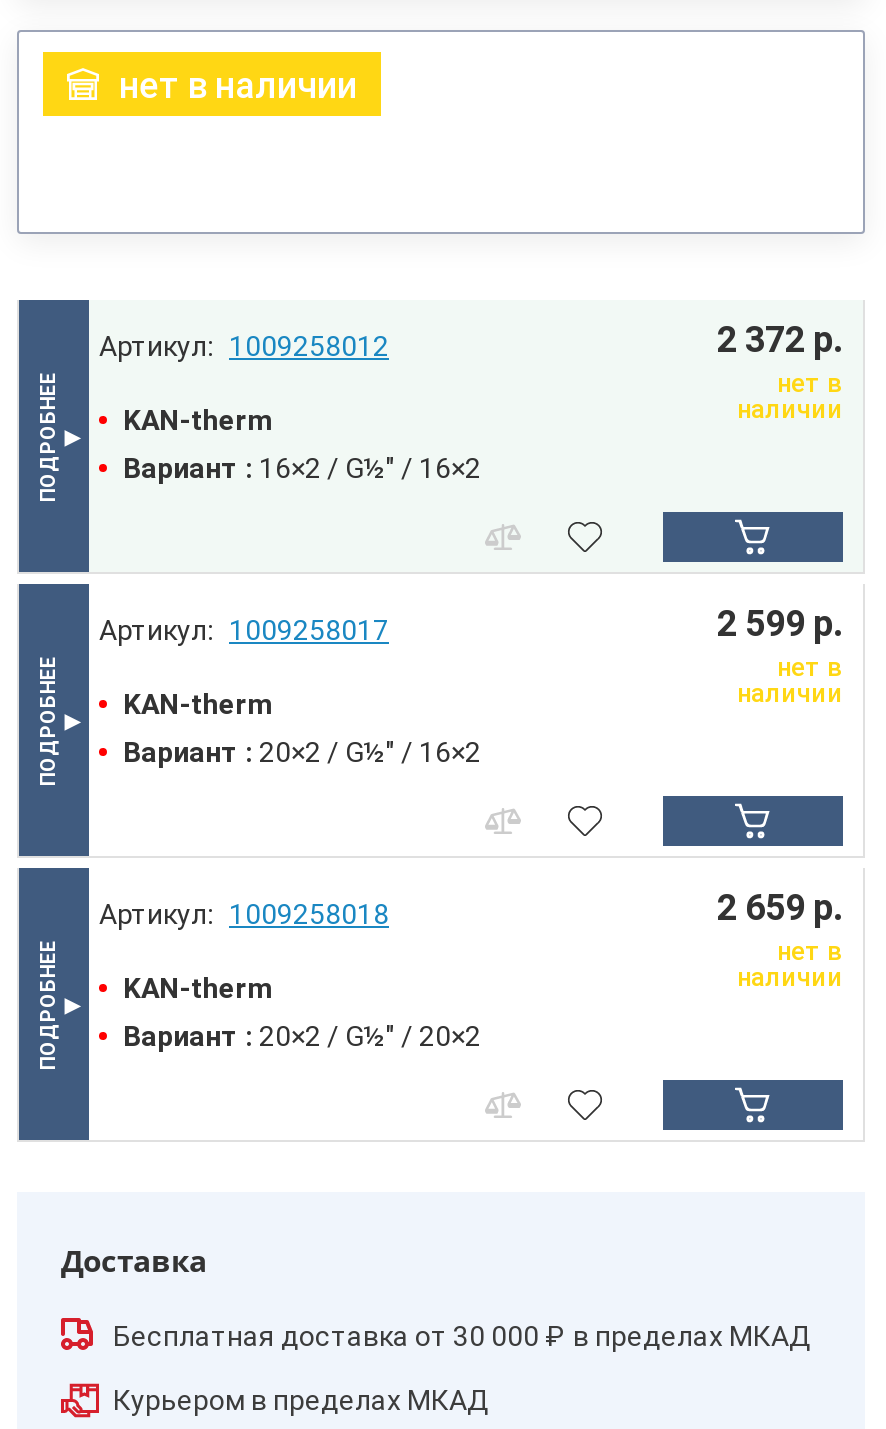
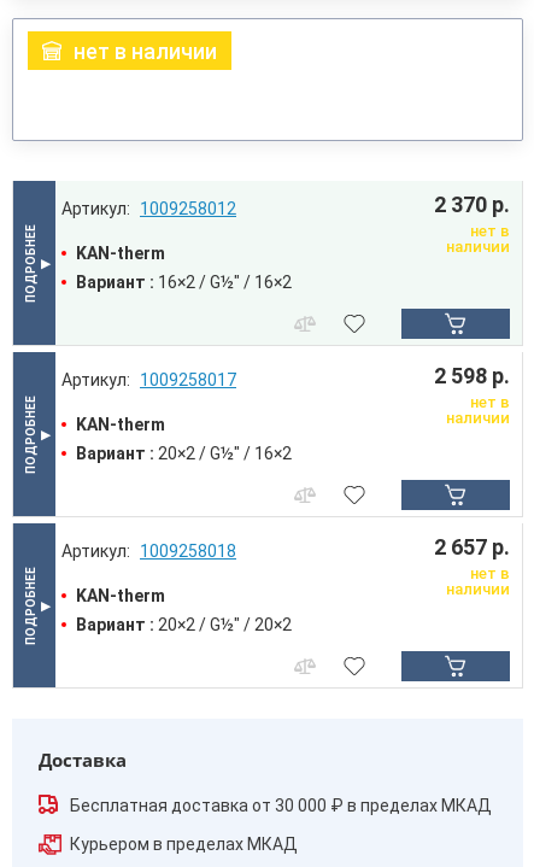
- 2 372 р.
+ 2 370 р.

- 2 599 р.
+ 2 598 р.

- 2 659 р.
+ 2 657 р.
